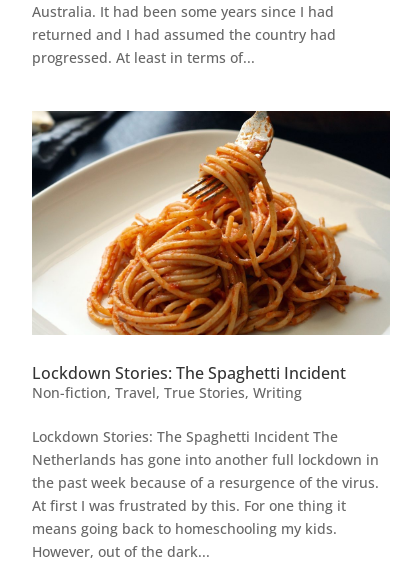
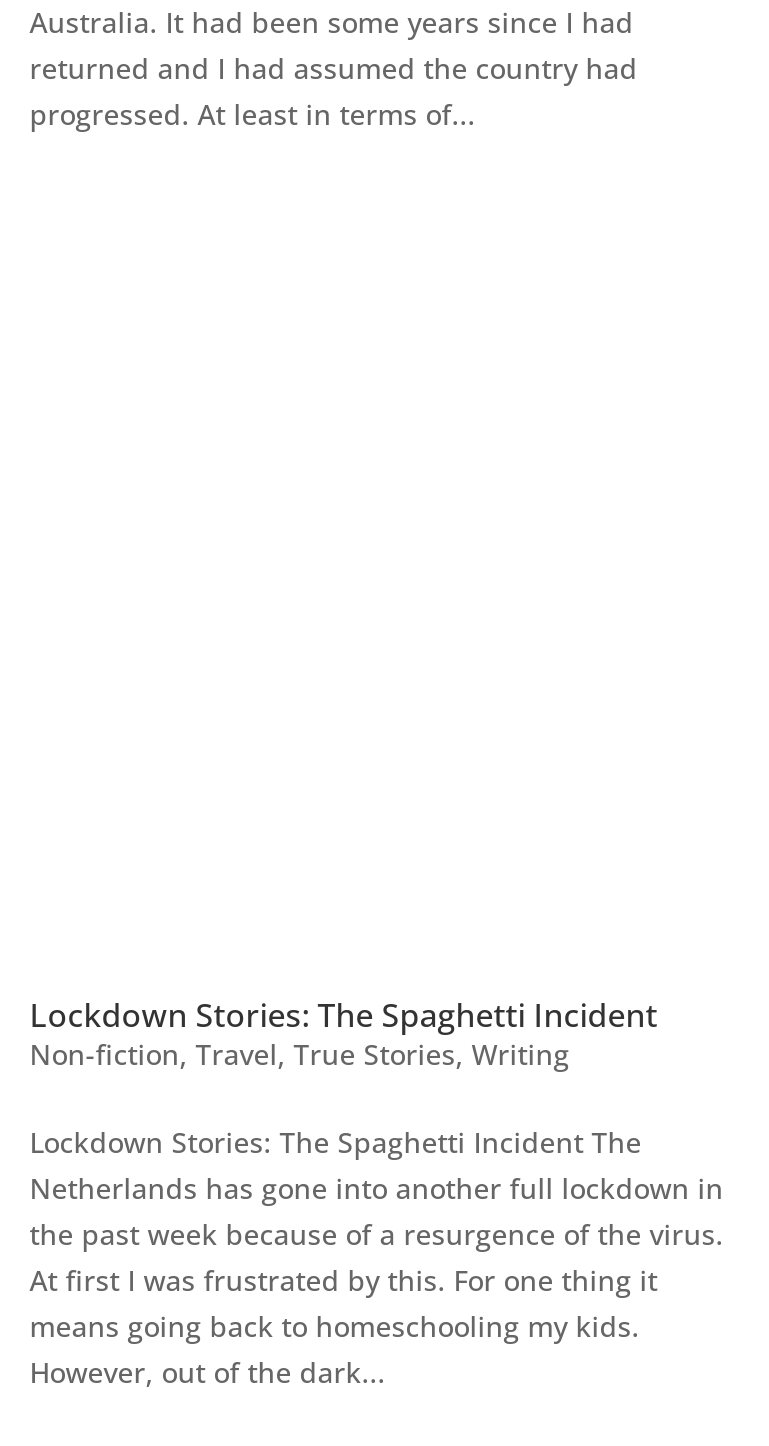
- [image]
